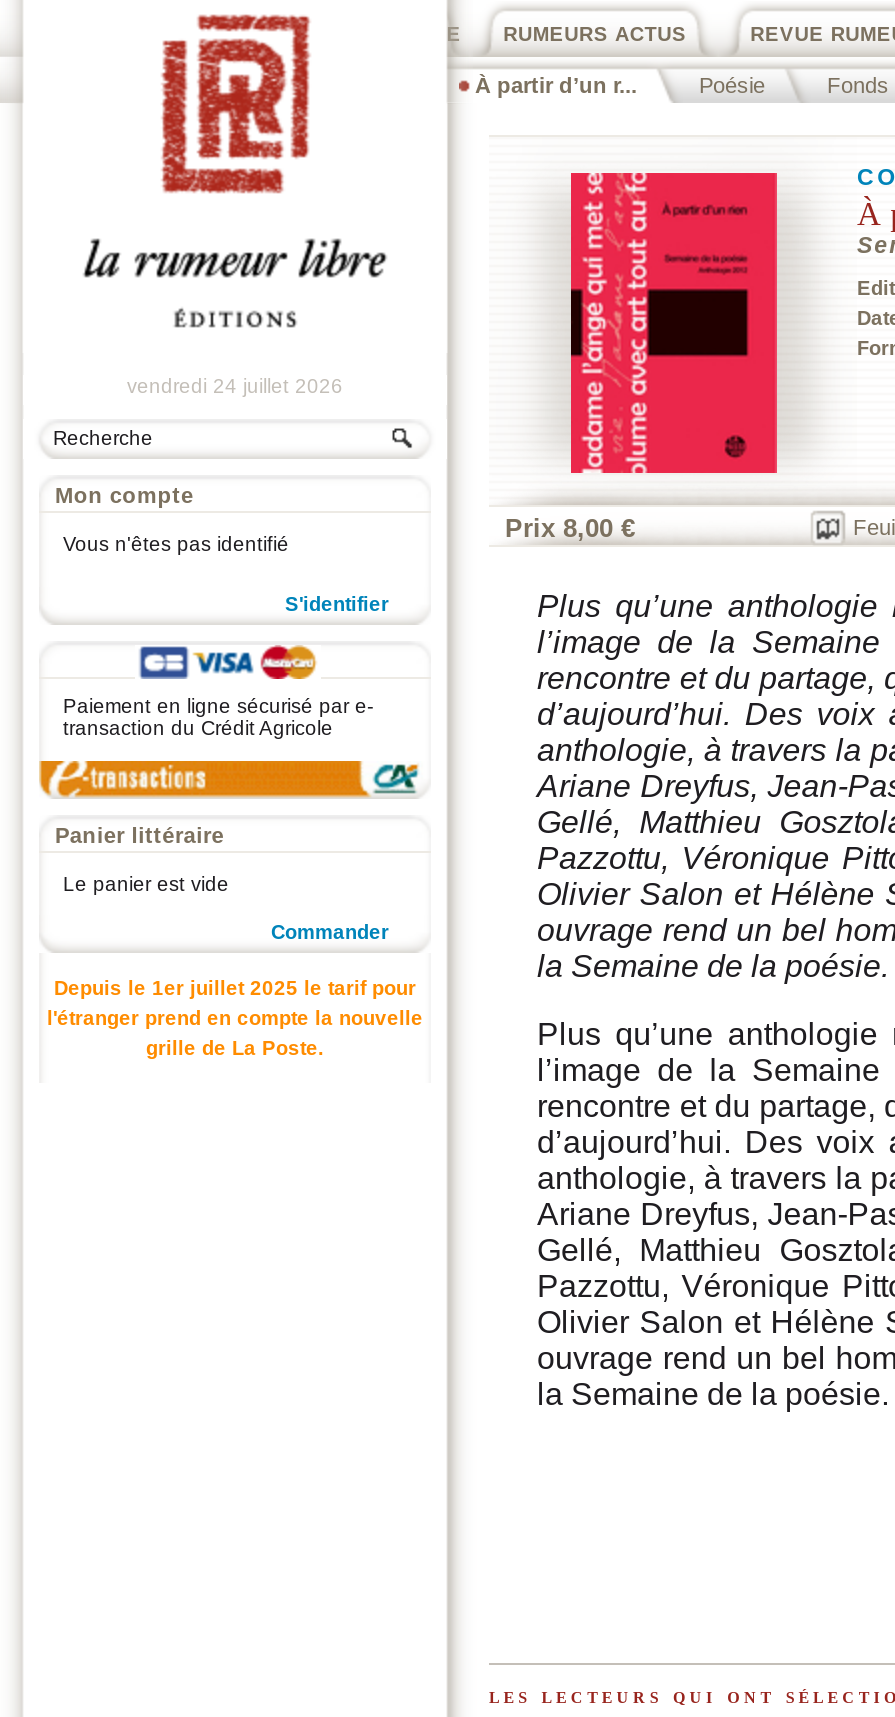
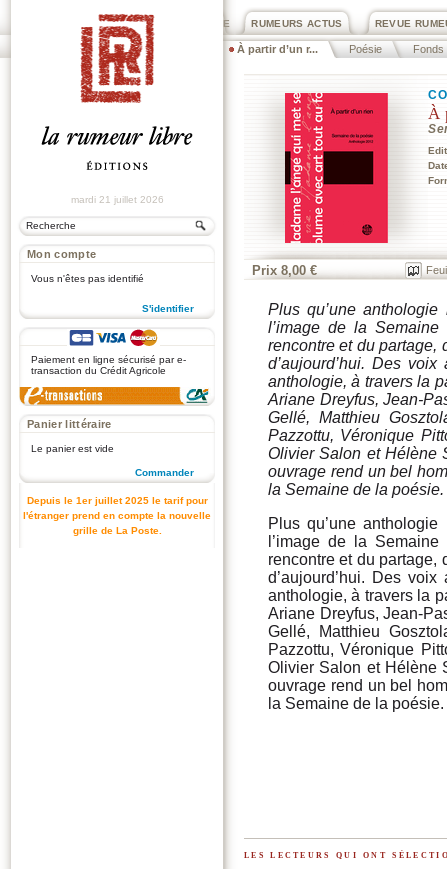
- vendredi 24 juillet 2026
+ mardi 21 juillet 2026
